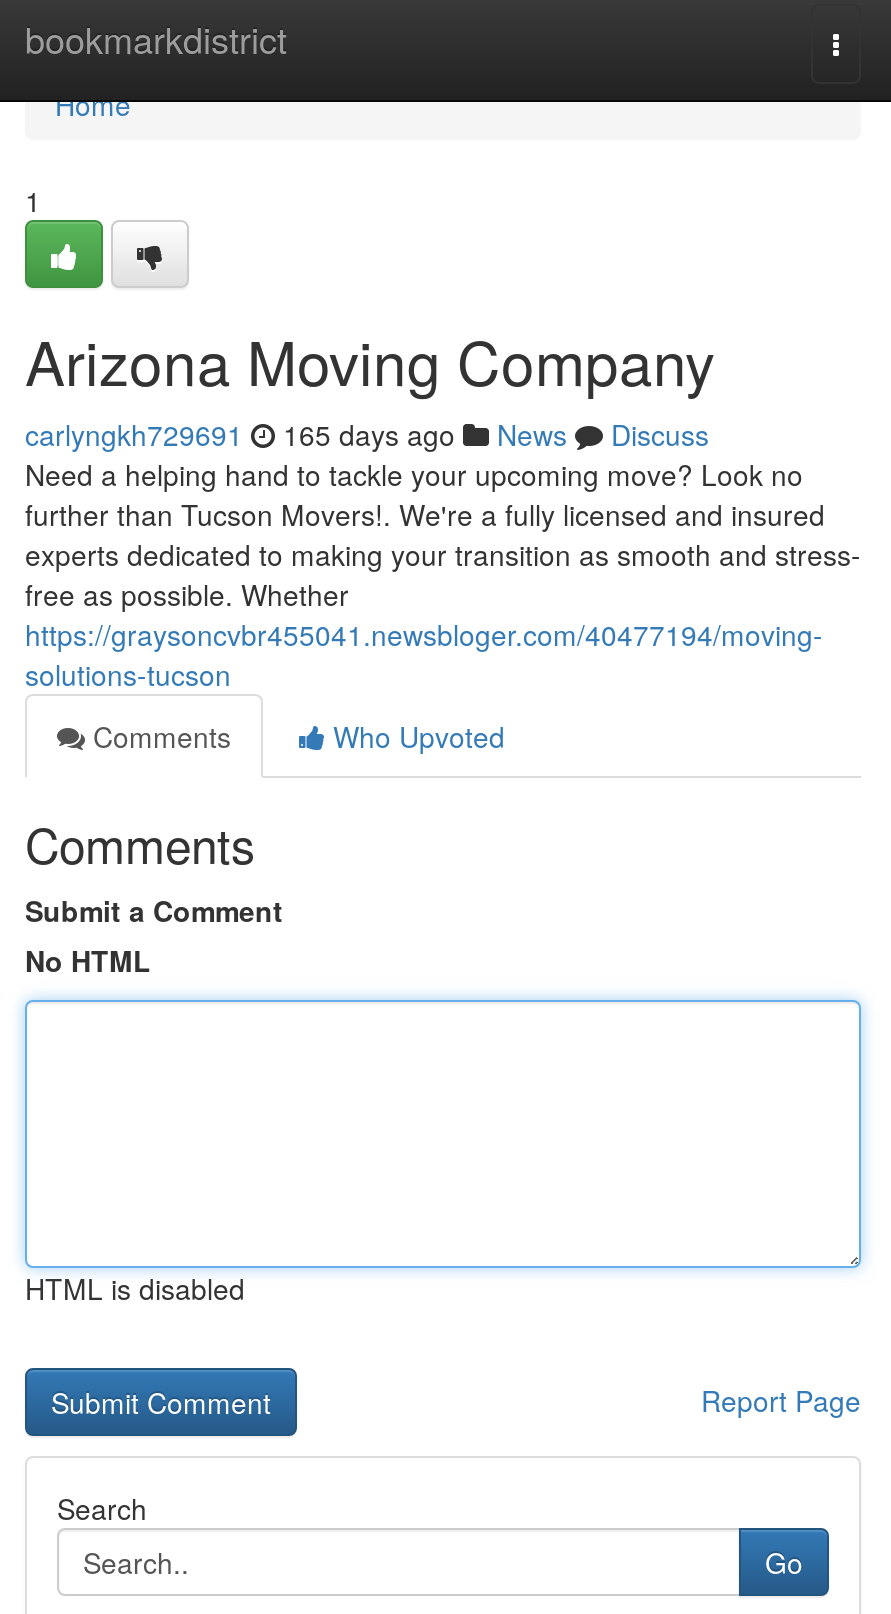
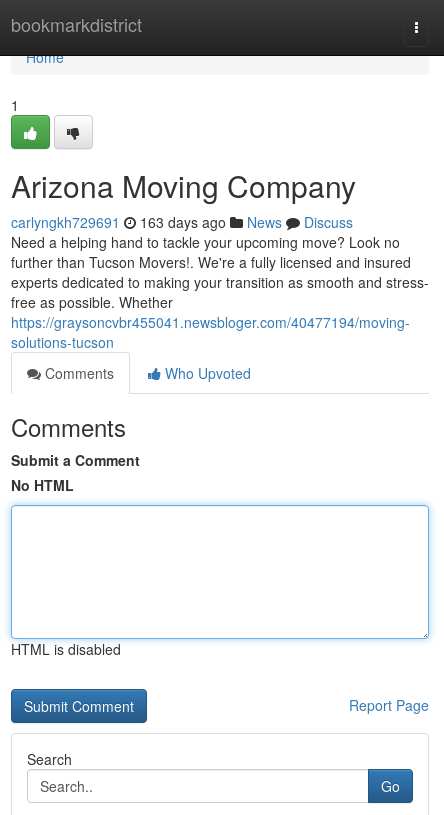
- carlyngkh729691 165 days ago News Discuss
+ carlyngkh729691 163 days ago News Discuss
